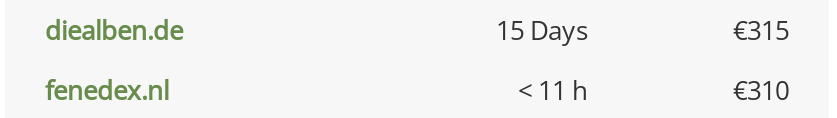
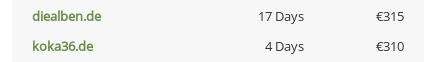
- 15 Days
+ 17 Days

- fenedex.nl
- < 11 h
+ koka36.de
+ 4 Days
